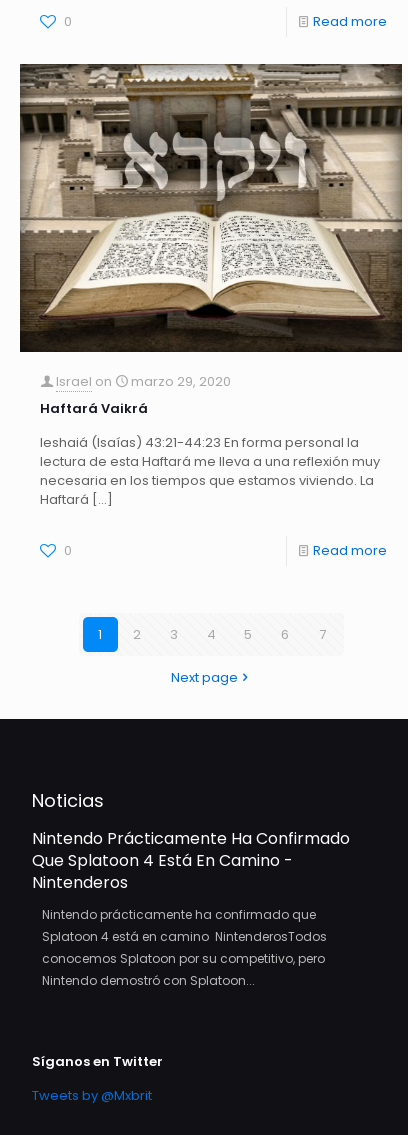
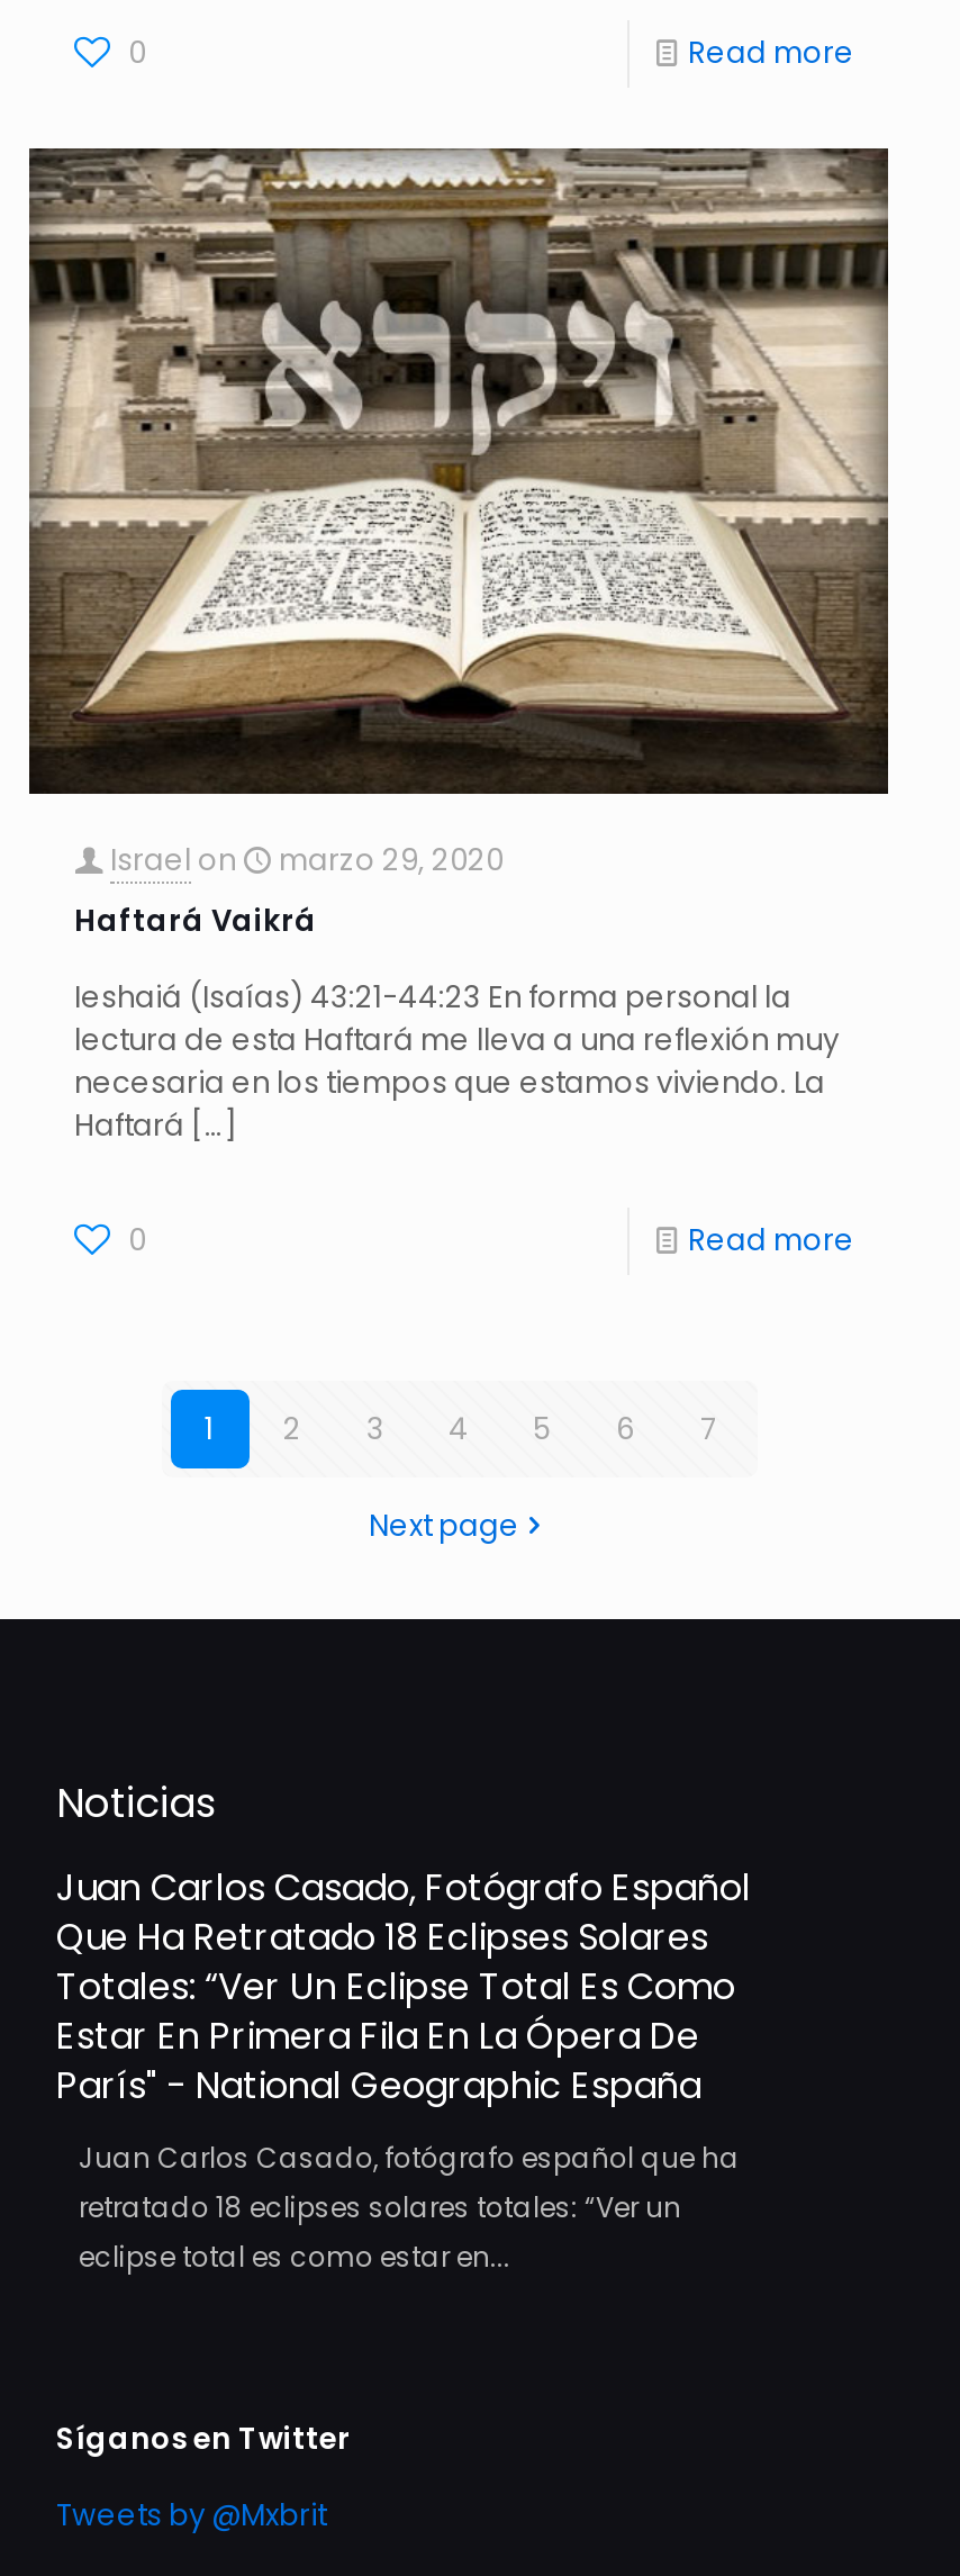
- Nintendo Prácticamente Ha Confirmado
- Que Splatoon 4 Está En Camino -
- Nintenderos
+ Juan Carlos Casado, Fotógrafo Español
+ Que Ha Retratado 18 Eclipses Solares
+ Totales: “Ver Un Eclipse Total Es Como
+ Estar En Primera Fila En La Ópera De
+ París" - National Geographic España

- Nintendo prácticamente ha confirmado que
- Splatoon 4 está en camino NintenderosTodos
- conocemos Splatoon por su competitivo, pero
- Nintendo demostró con Splatoon...
+ Juan Carlos Casado, fotógrafo español que ha
+ retratado 18 eclipses solares totales: “Ver un
+ eclipse total es como estar en...
